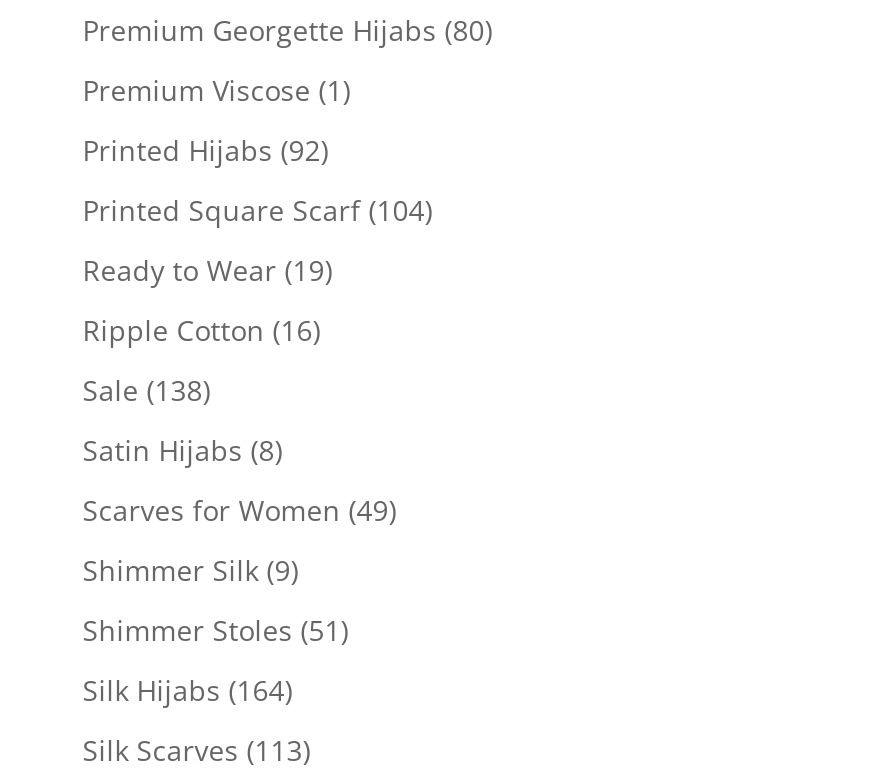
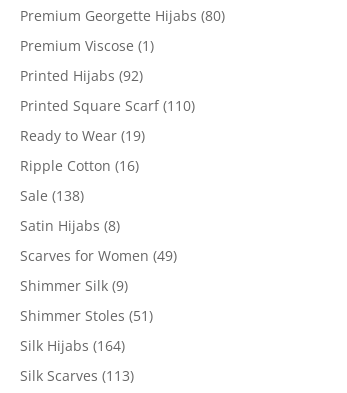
- Printed Square Scarf (104)
+ Printed Square Scarf (110)
